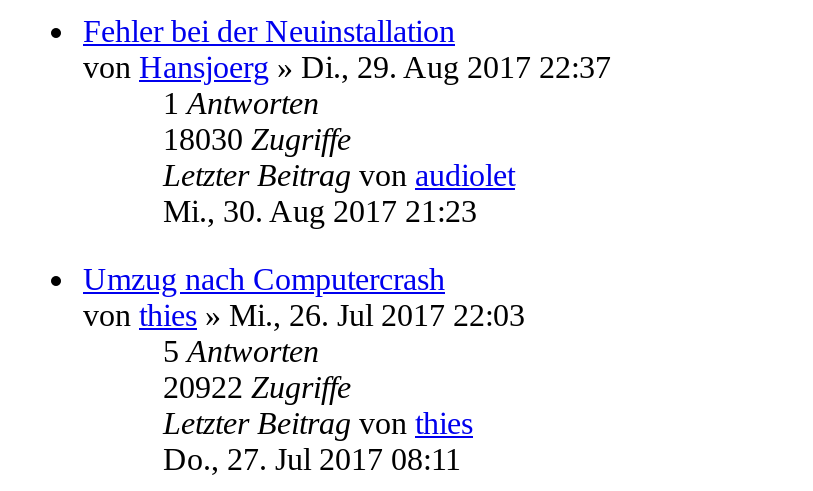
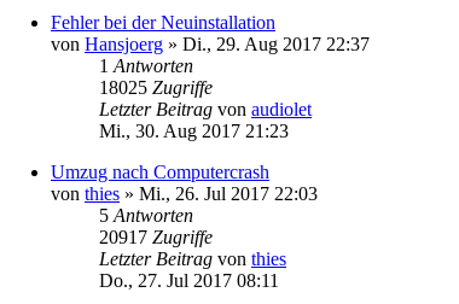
- 18030 Zugriffe
+ 18025 Zugriffe

- 20922 Zugriffe
+ 20917 Zugriffe
